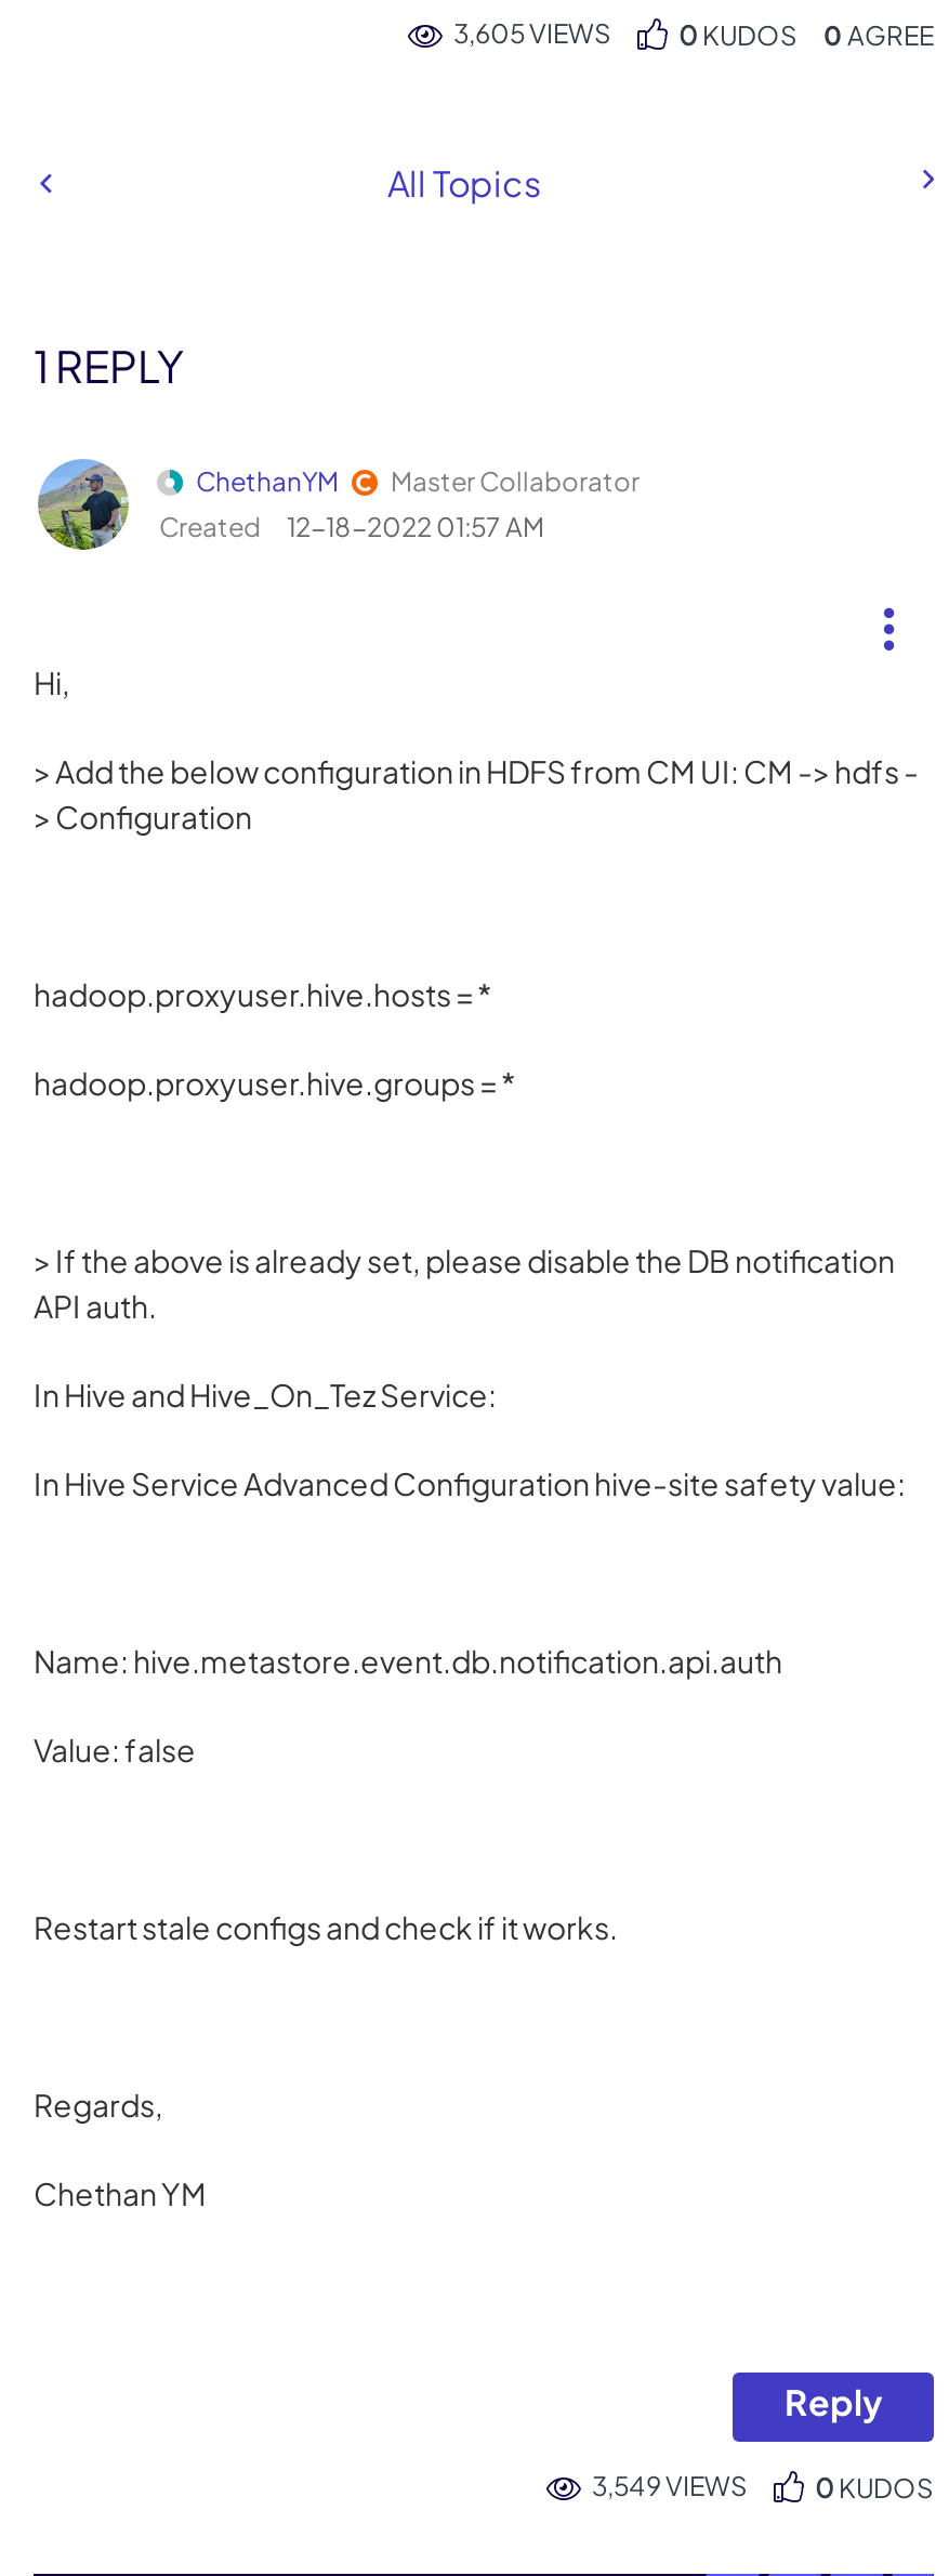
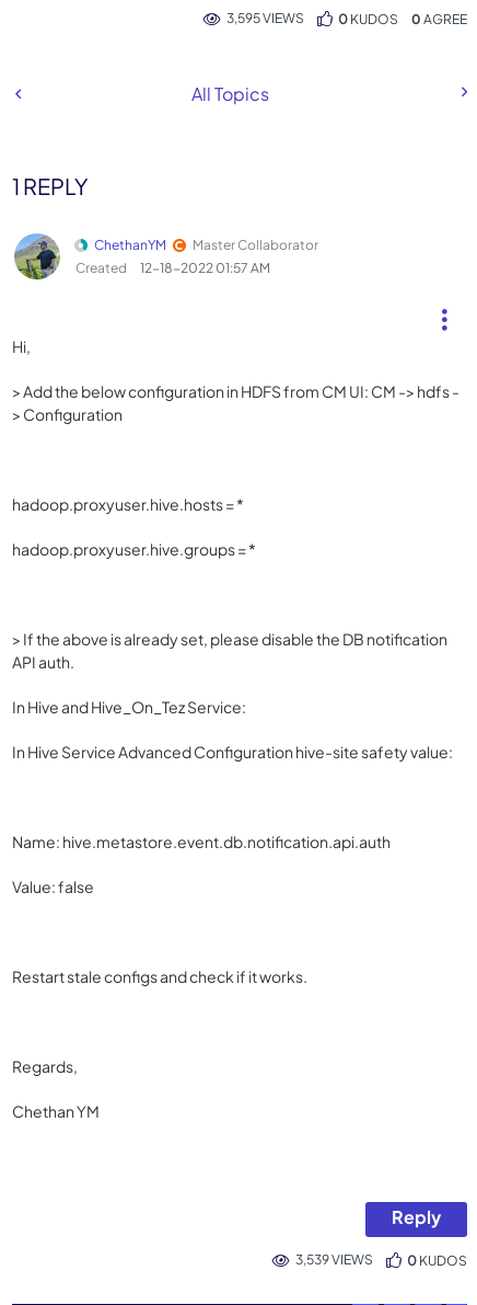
- 3,605 VIEWS
+ 3,595 VIEWS

- 3,549 VIEWS
+ 3,539 VIEWS
